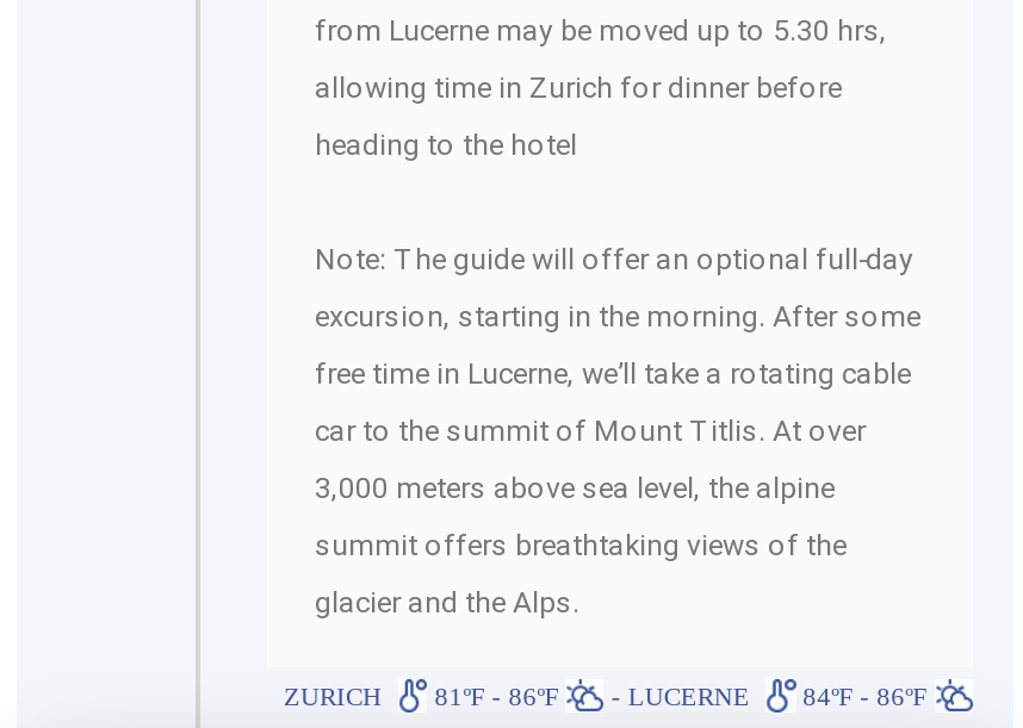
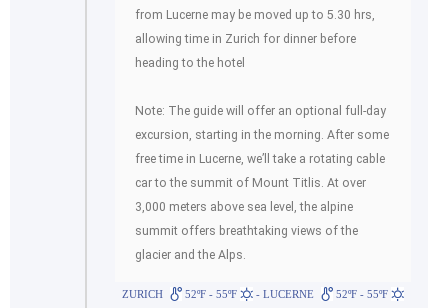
- 81ºF - 86ºF
+ 52ºF - 55ºF

- 84ºF - 86ºF
+ 52ºF - 55ºF
